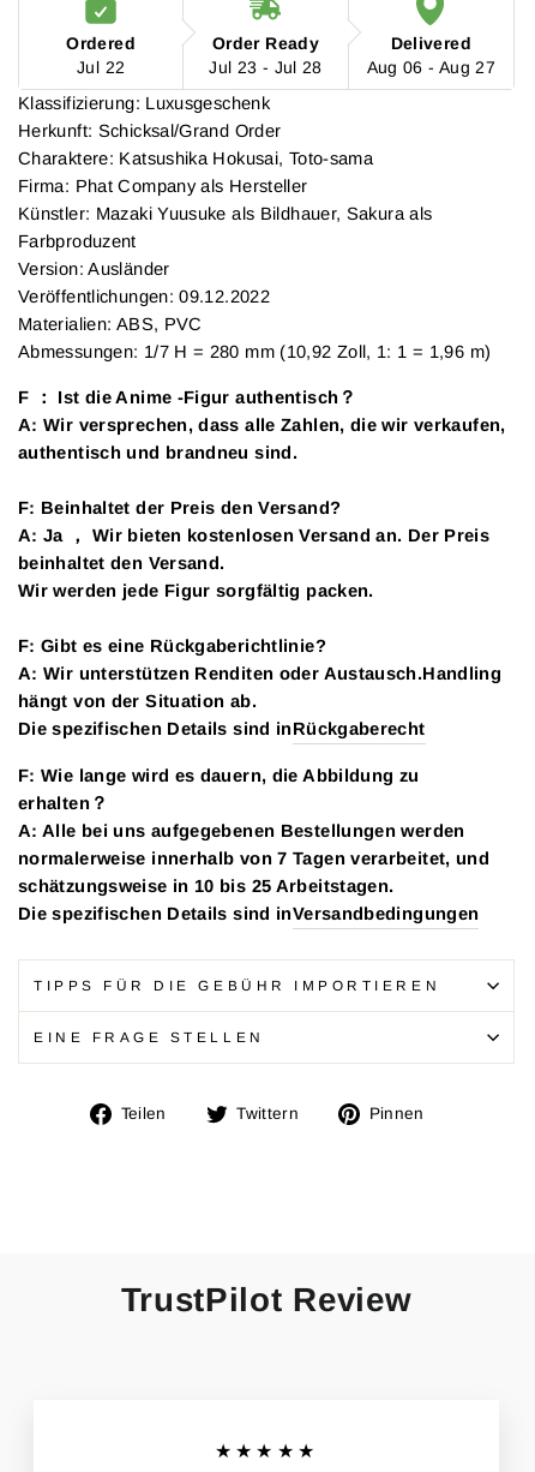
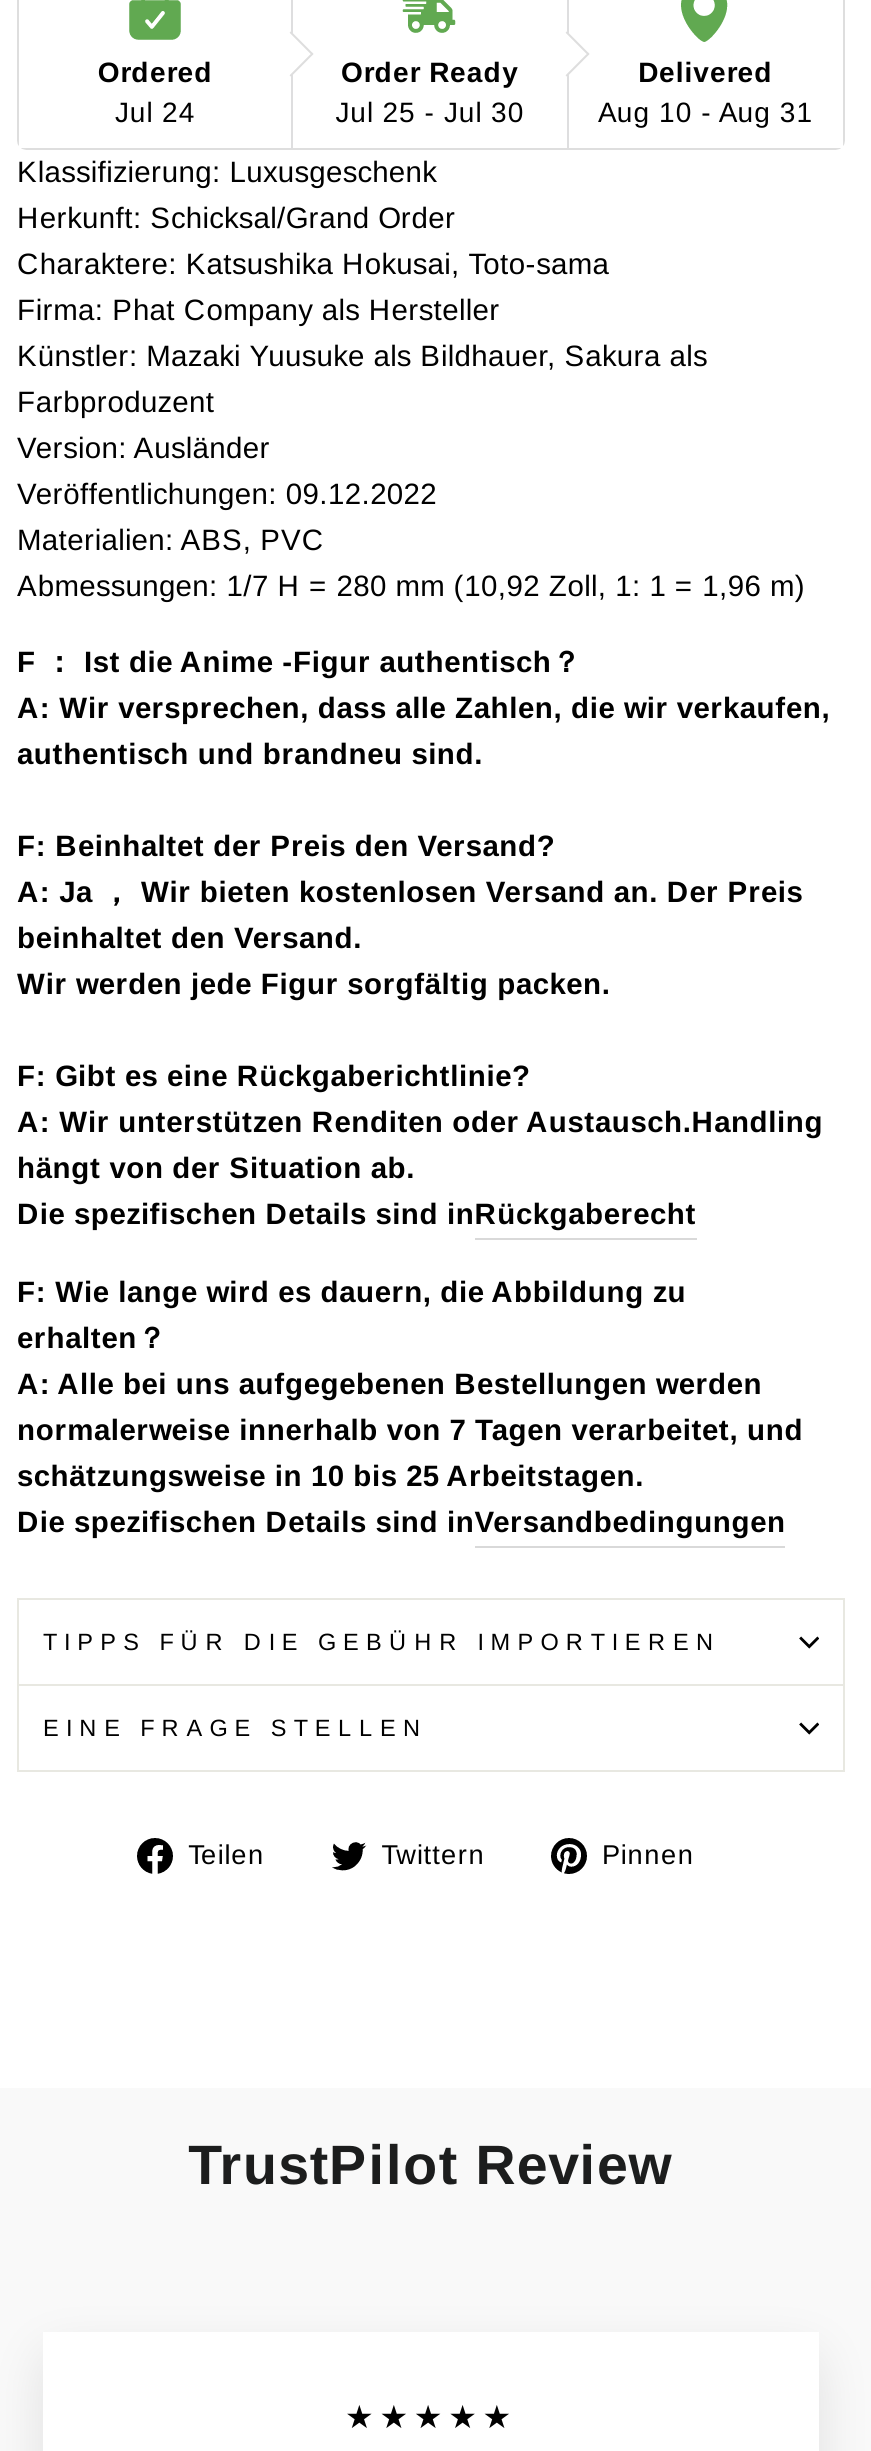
- Jul 22
+ Jul 24

- Jul 23 - Jul 28
+ Jul 25 - Jul 30

- Aug 06 - Aug 27
+ Aug 10 - Aug 31
